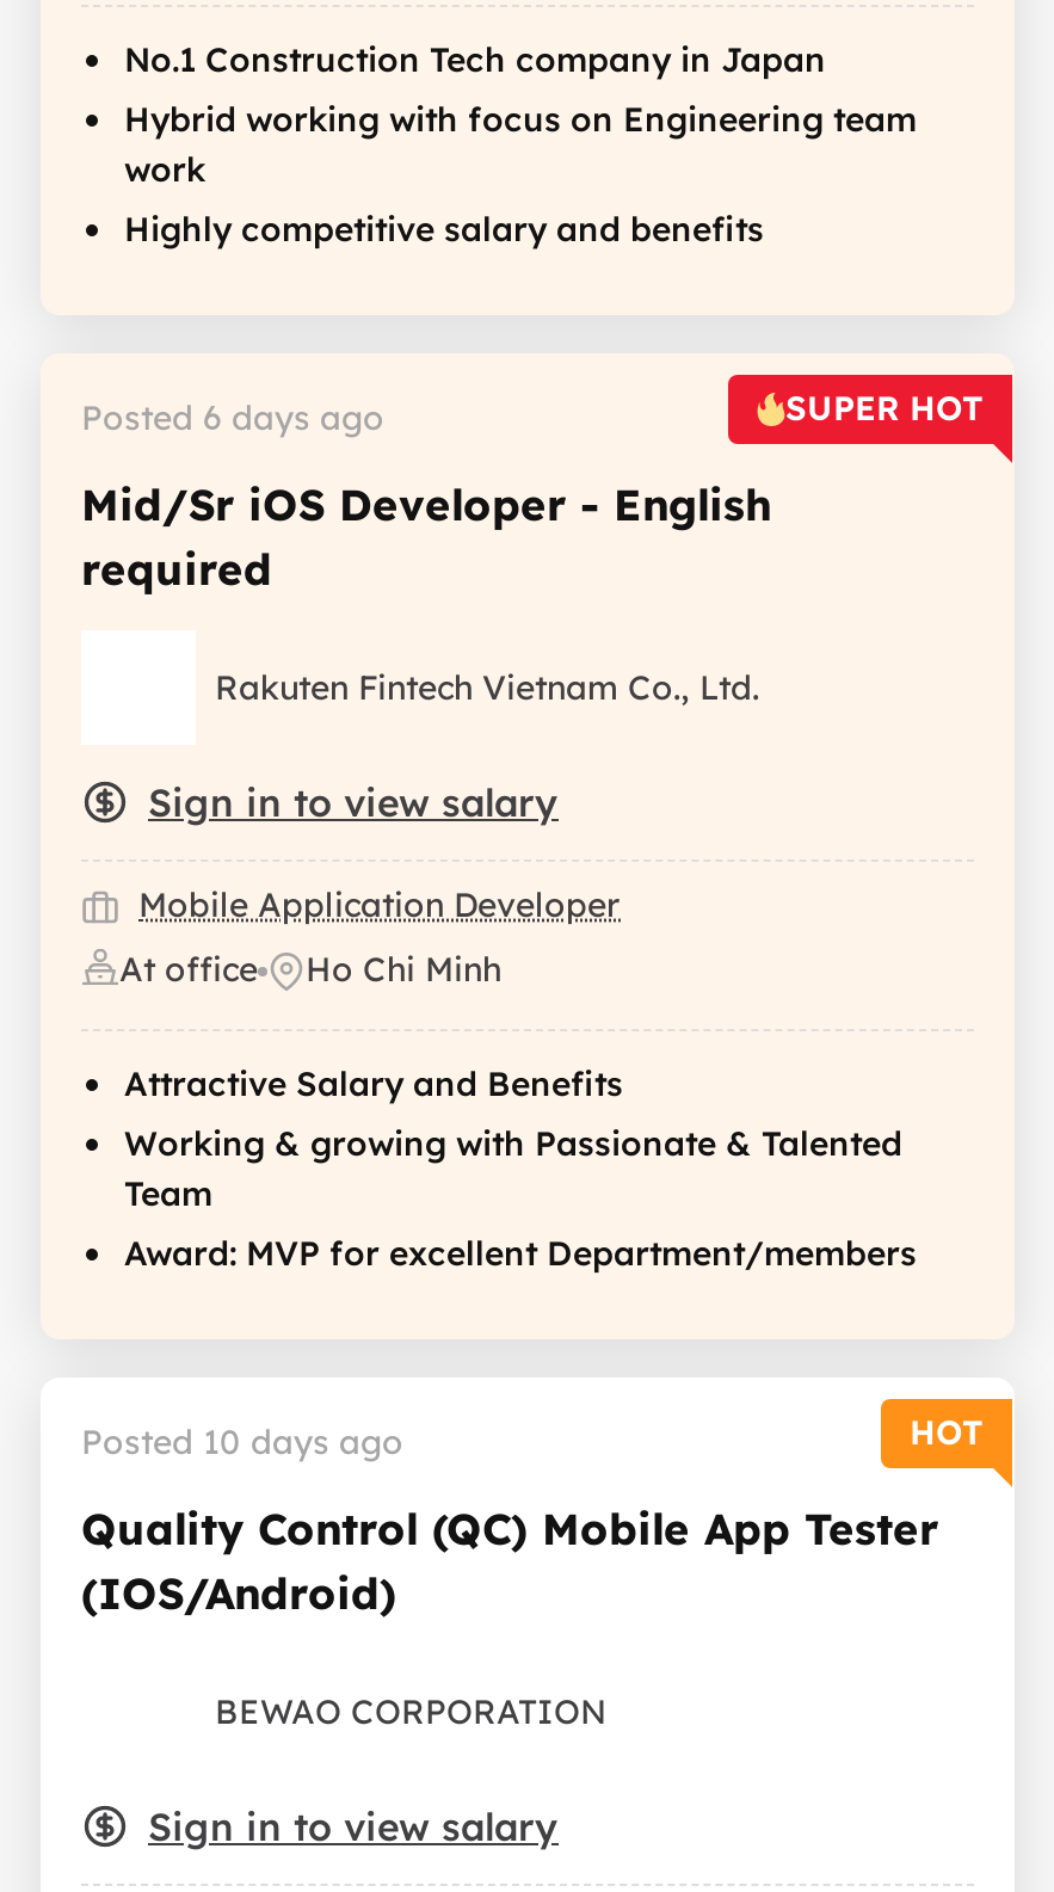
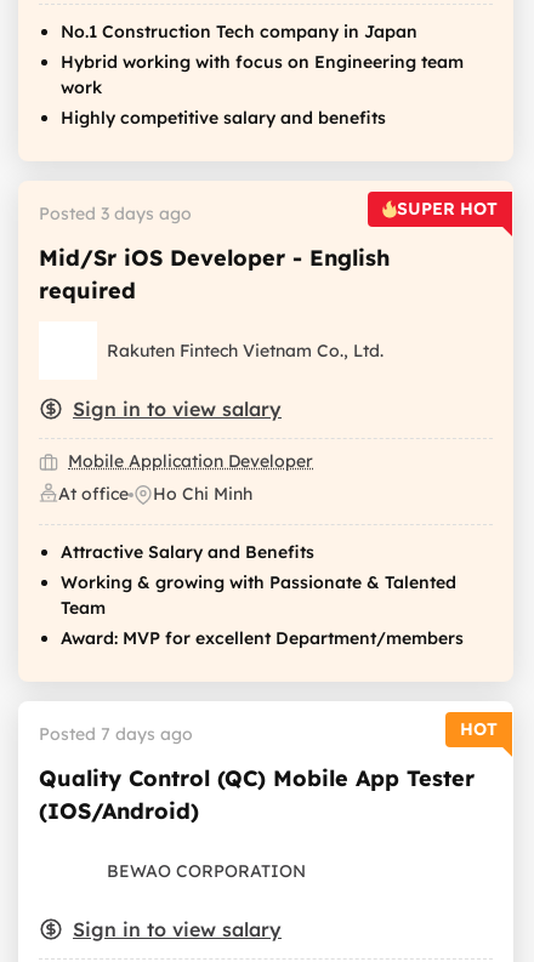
- Posted 6 days ago
+ Posted 3 days ago

- Posted 10 days ago
+ Posted 7 days ago
